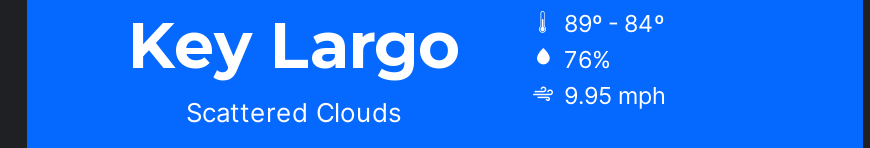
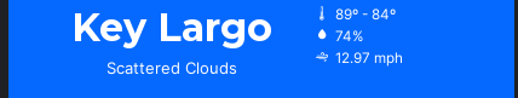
- 76%
+ 74%

- 9.95 mph
+ 12.97 mph
